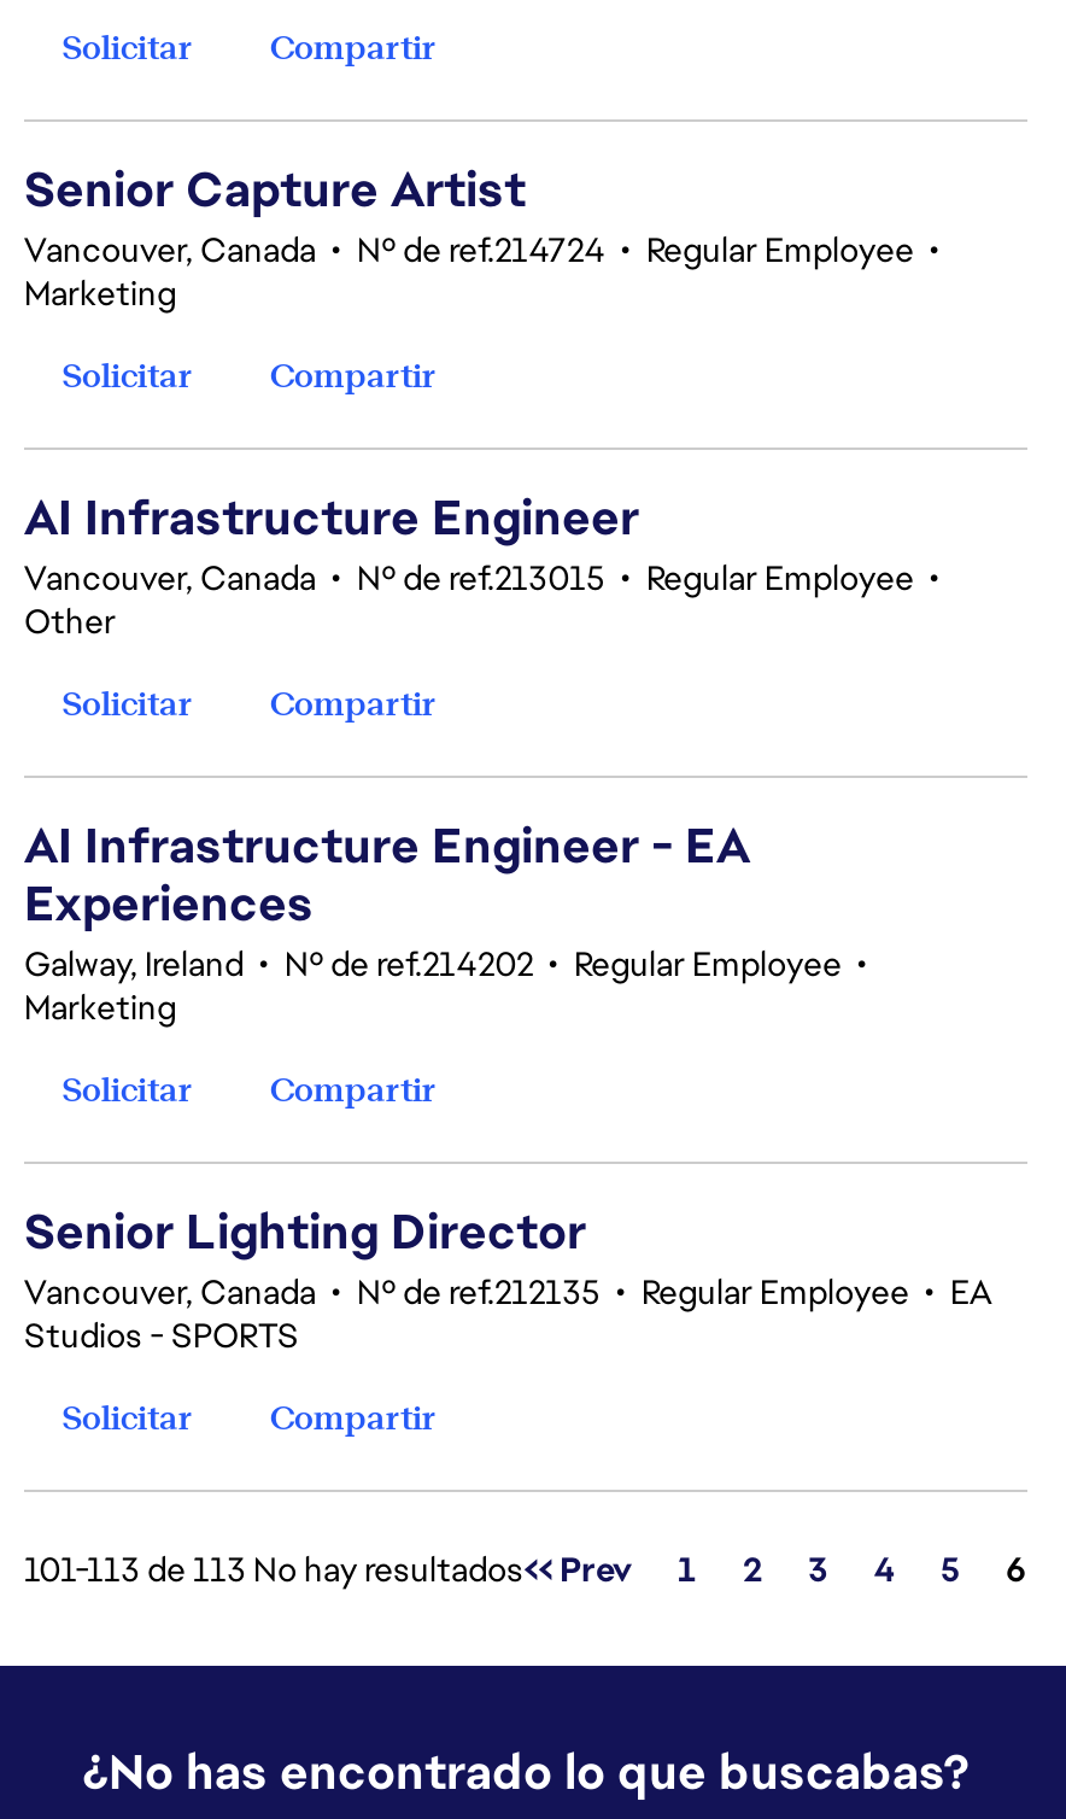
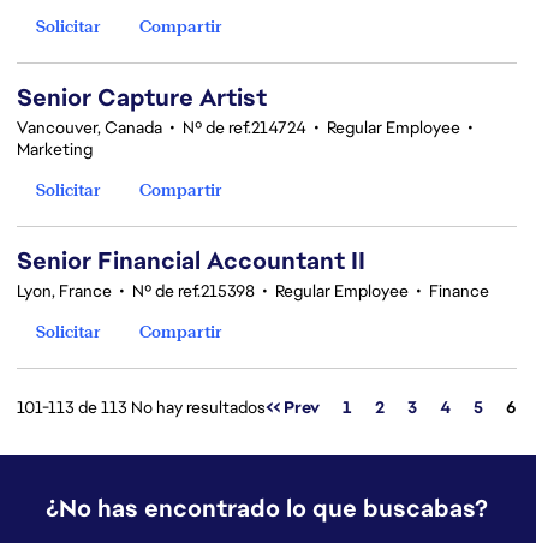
- AI Infrastructure Engineer
- Vancouver, Canada • Nº de ref.213015 • Regular Employee •
- Other
- Solicitar
- Compartir
- AI Infrastructure Engineer - EA
- Experiences
- Galway, Ireland • Nº de ref.214202 • Regular Employee •
- Marketing
- Solicitar
- Compartir
- Senior Lighting Director
- Vancouver, Canada • Nº de ref.212135 • Regular Employee • EA
- Studios - SPORTS
+ Senior Financial Accountant II
+ Lyon, France • Nº de ref.215398 • Regular Employee • Finance
